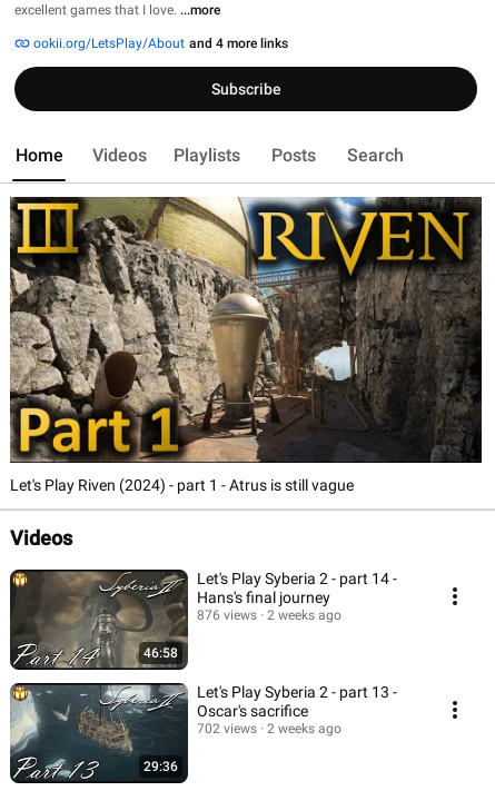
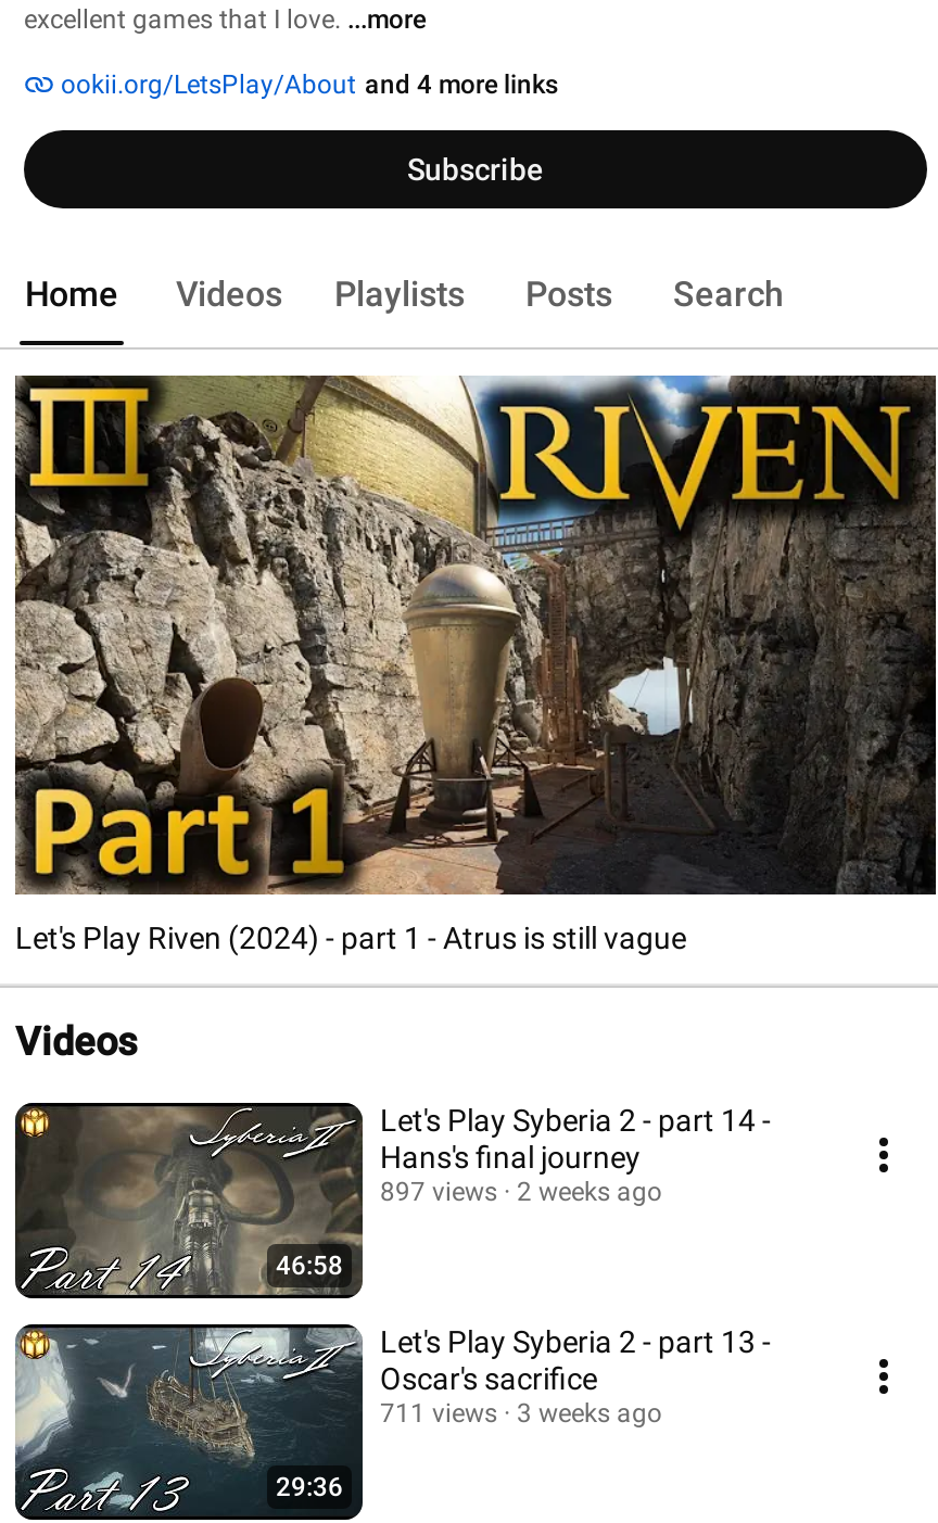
- 876 views 2 weeks ago
+ 897 views 2 weeks ago

- 702 views
+ 711 views

- 2 weeks ago
+ 3 weeks ago
